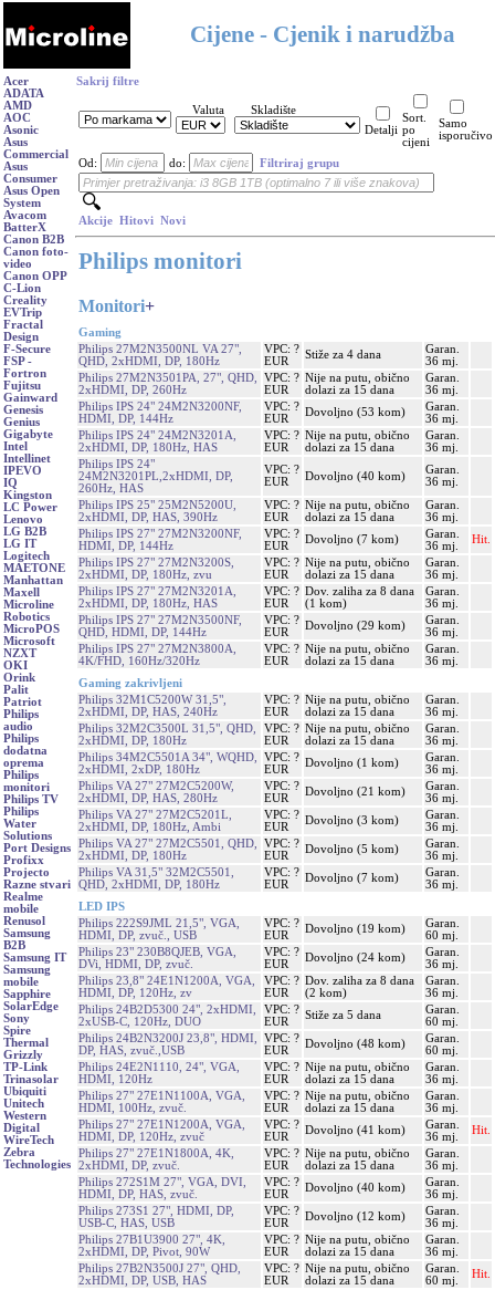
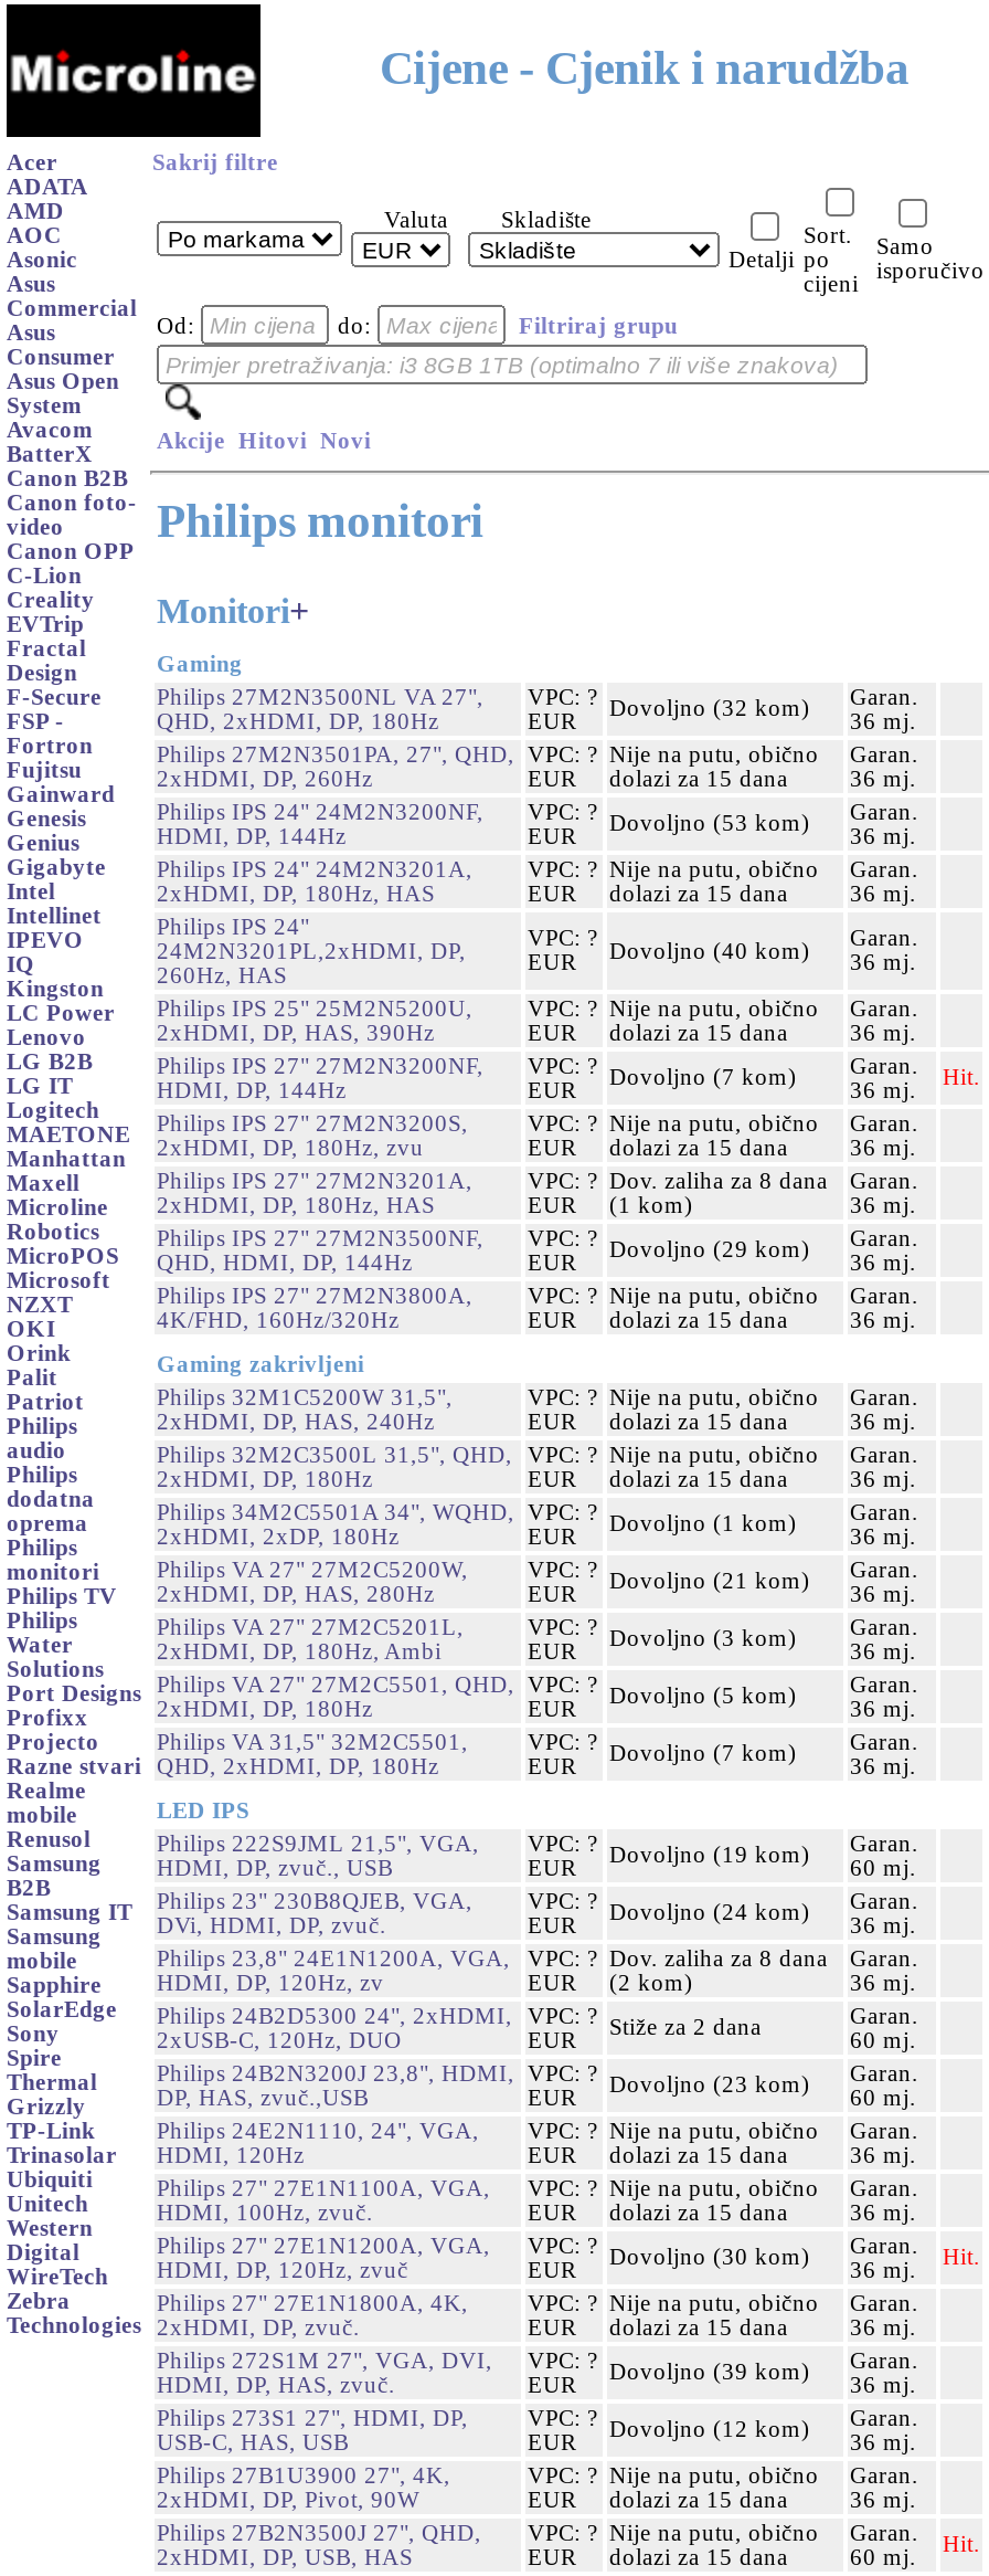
- Stiže za 4 dana
+ Dovoljno (32 kom)

- SolarEdge Philips 24B2D5300 24", 2xHDMI, VPC: ? Stiže za 5 dana
+ SolarEdge Philips 24B2D5300 24", 2xHDMI, VPC: ? Stiže za 2 dana

- Philips 24B2N3200J 23,8", HDMI, VPC: ? Dovoljno (48 kom) Garan.
+ Philips 24B2N3200J 23,8", HDMI, VPC: ? Dovoljno (23 kom) Garan.

- Philips 27" 27E1N1200A, VGA, VPC: ? Dovoljno (41 kom) Garan. Hit.
+ Philips 27" 27E1N1200A, VGA, VPC: ? Dovoljno (30 kom) Garan. Hit.

- Philips 272S1M 27", VGA, DVI, VPC: ? Dovoljno (40 kom) Garan.
+ Philips 272S1M 27", VGA, DVI, VPC: ? Dovoljno (39 kom) Garan.
